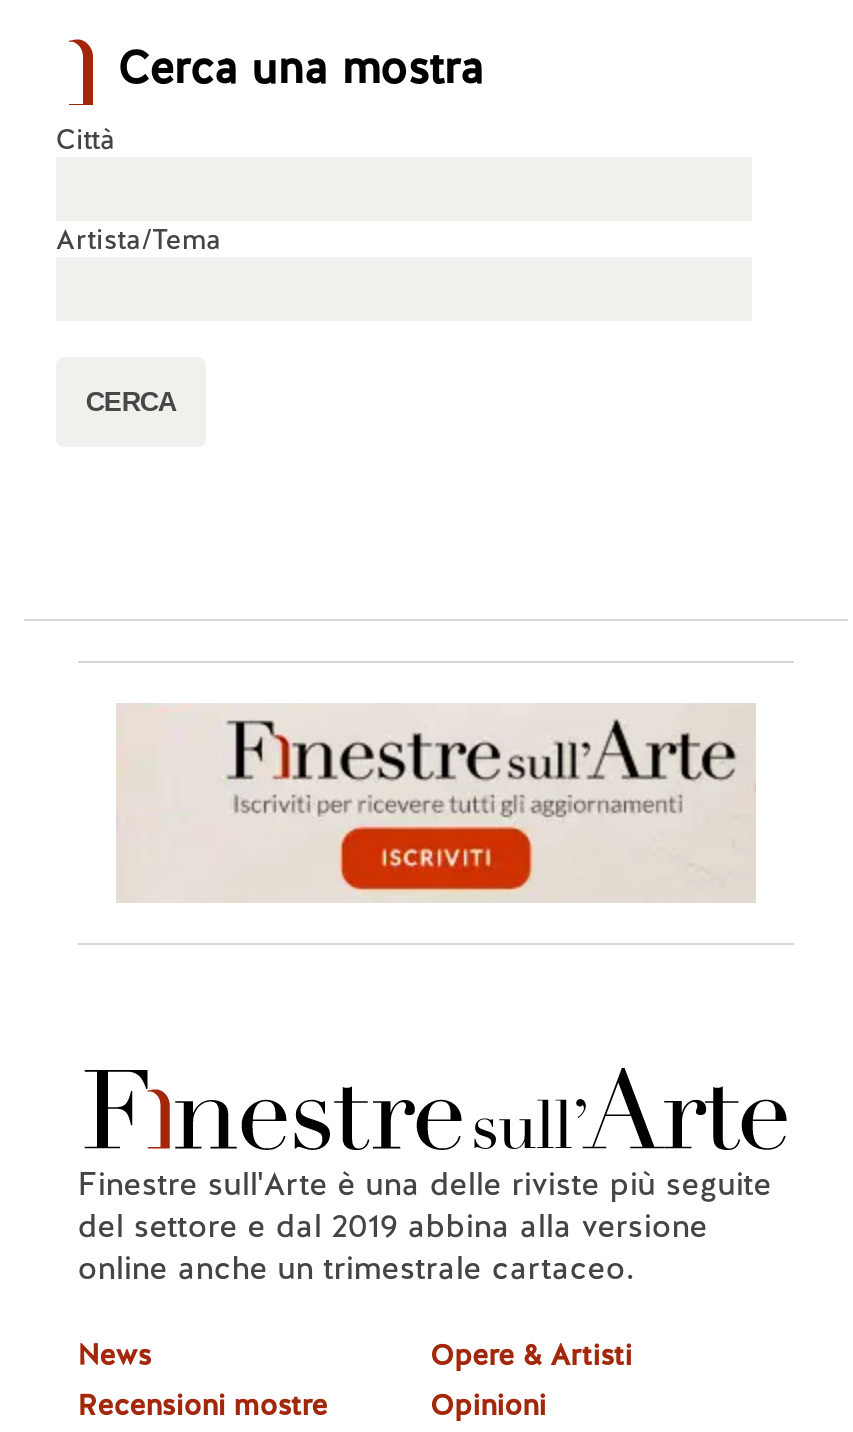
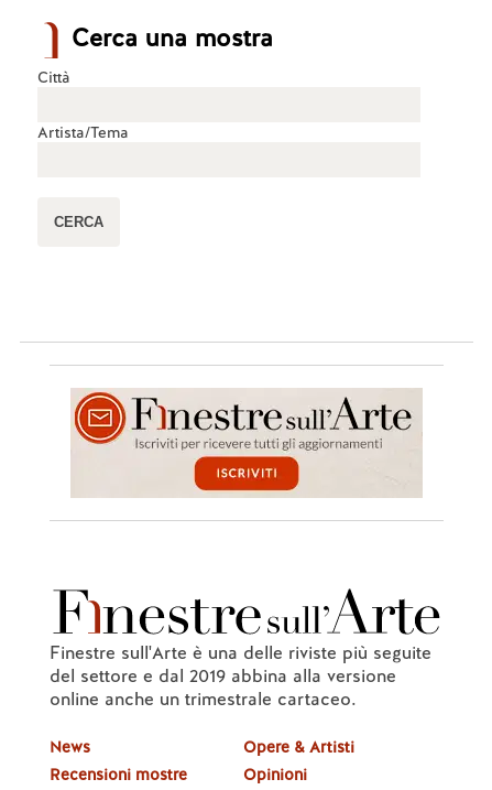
+ [image]
